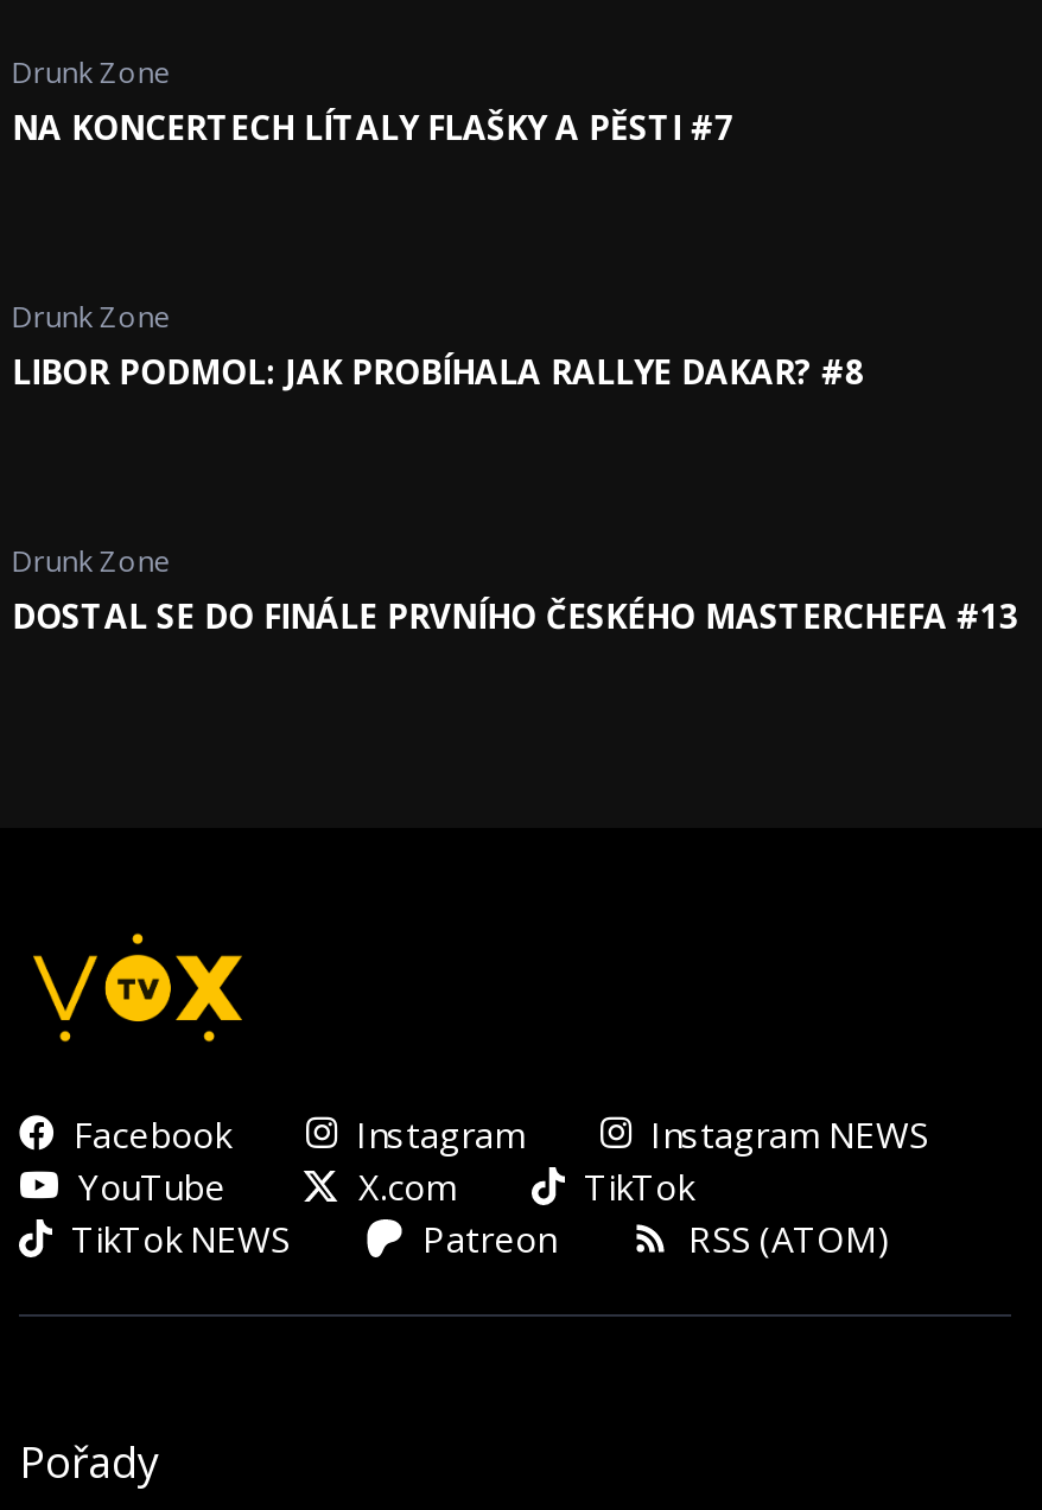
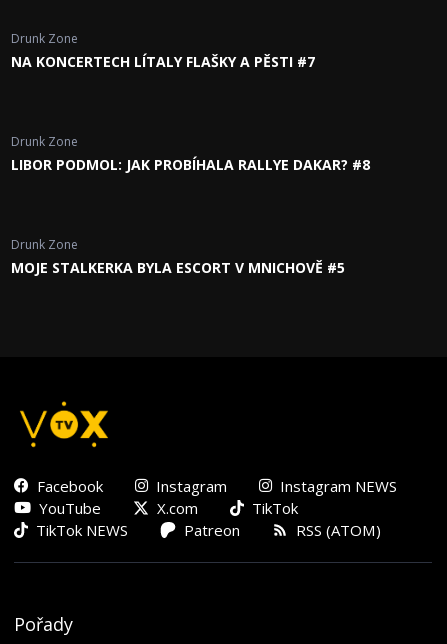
- DOSTAL SE DO FINÁLE PRVNÍHO ČESKÉHO MASTERCHEFA #13
+ MOJE STALKERKA BYLA ESCORT V MNICHOVĚ #5
